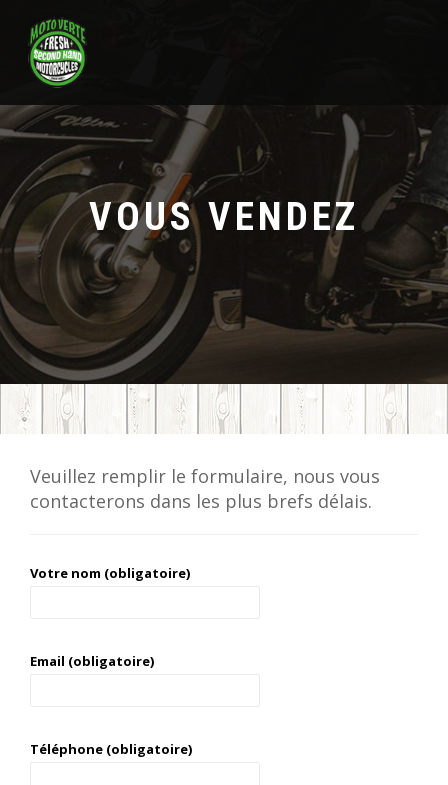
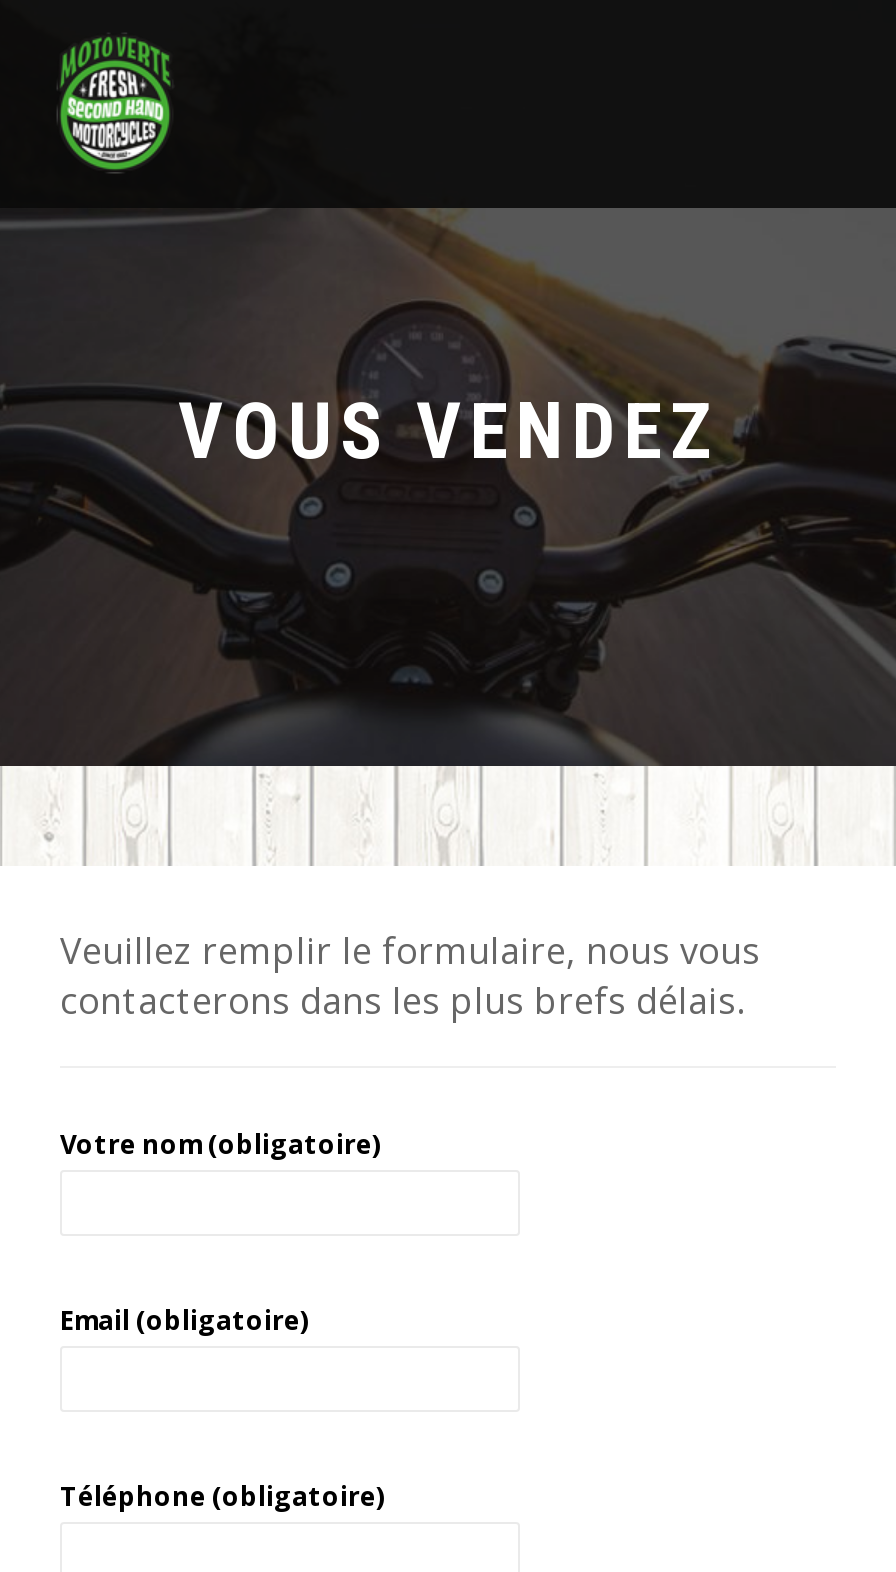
- [image]
+ [image]
